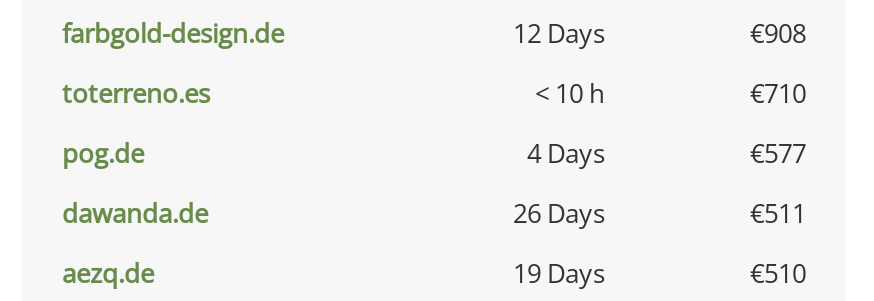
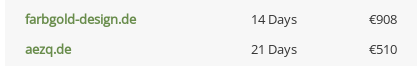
- 12 Days
+ 14 Days

- toterreno.es
- < 10 h
- €710
- pog.de
- 4 Days
- €577
- dawanda.de
- 26 Days
- €511

- 19 Days
+ 21 Days
